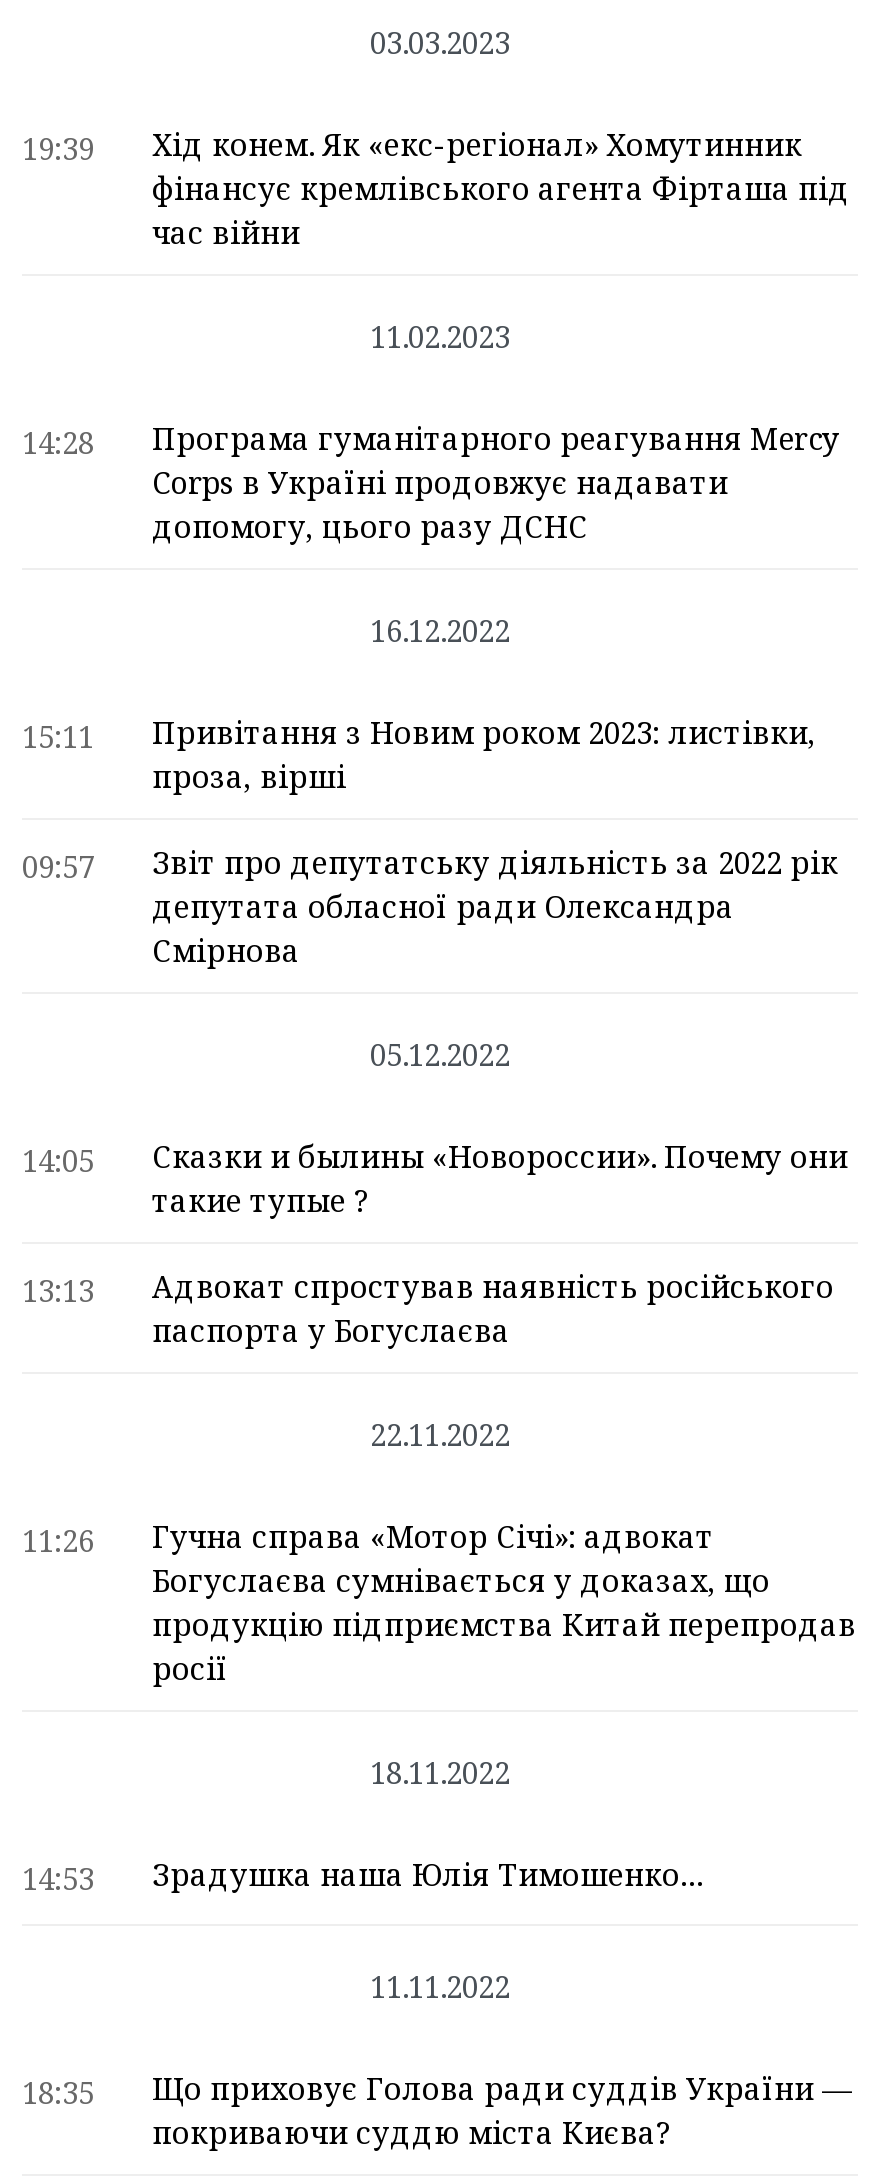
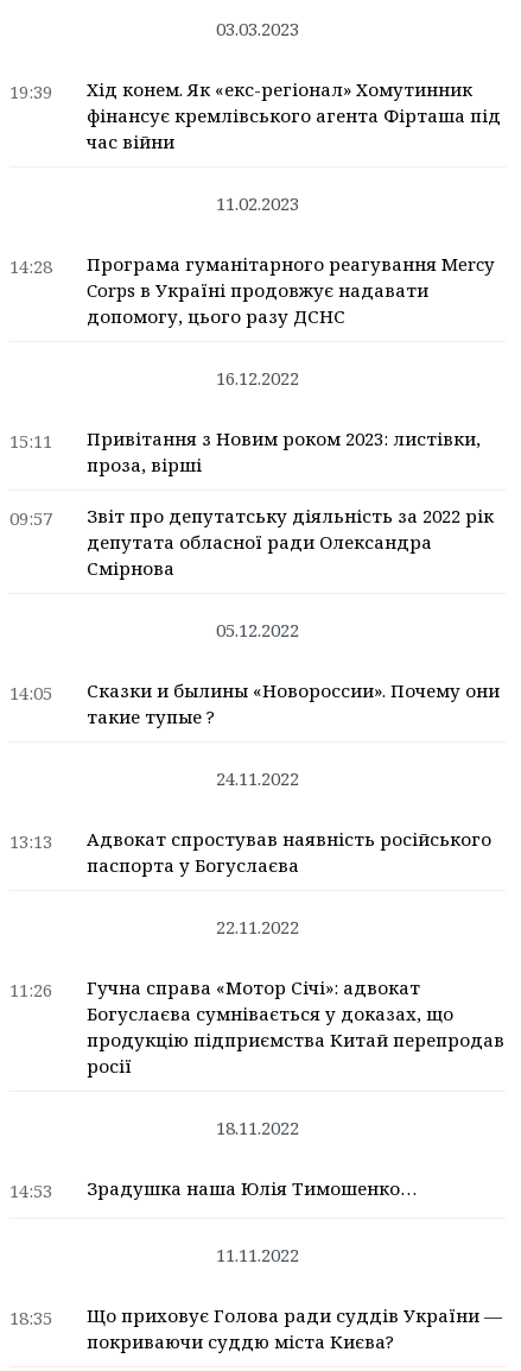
+ 24.11.2022
